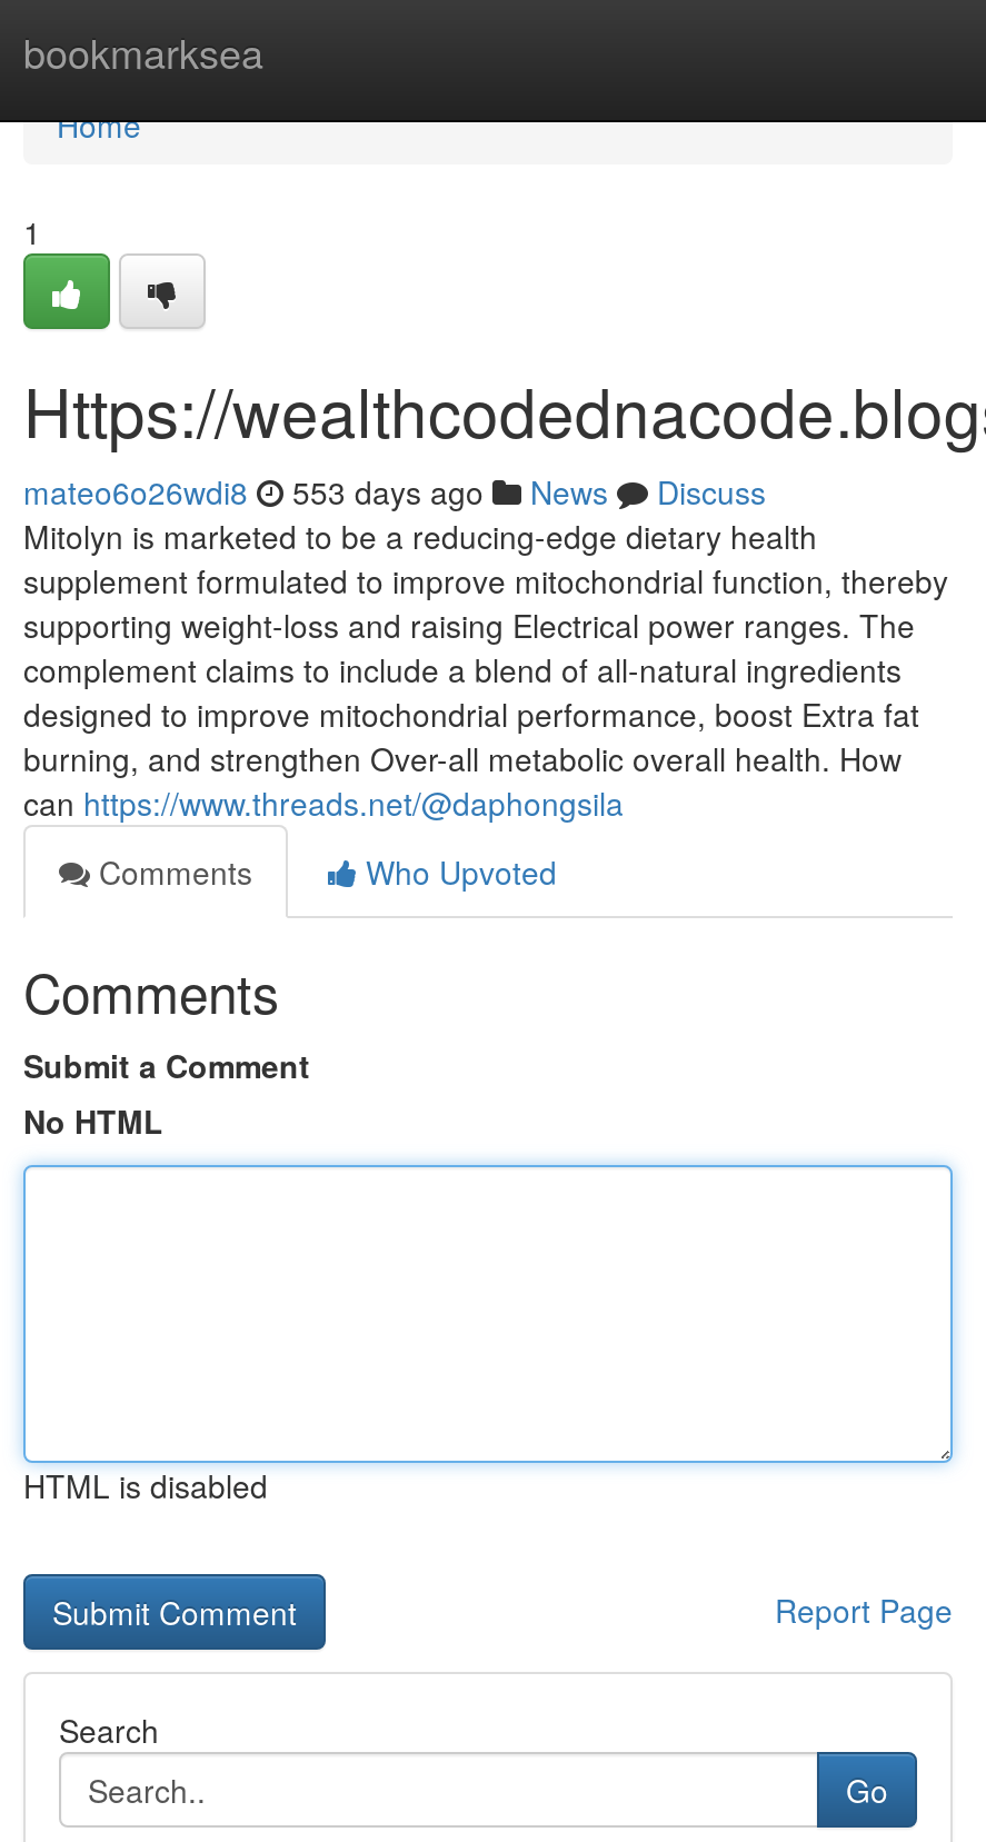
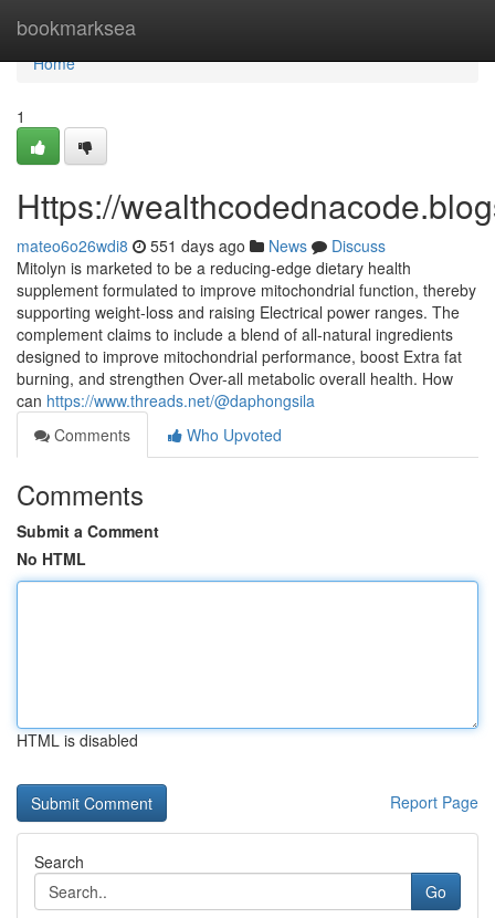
- mateo6o26wdi8 553 days ago News Discuss
+ mateo6o26wdi8 551 days ago News Discuss
